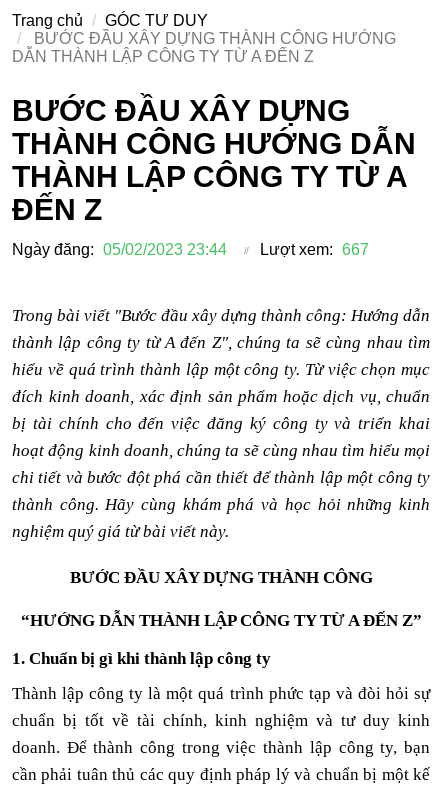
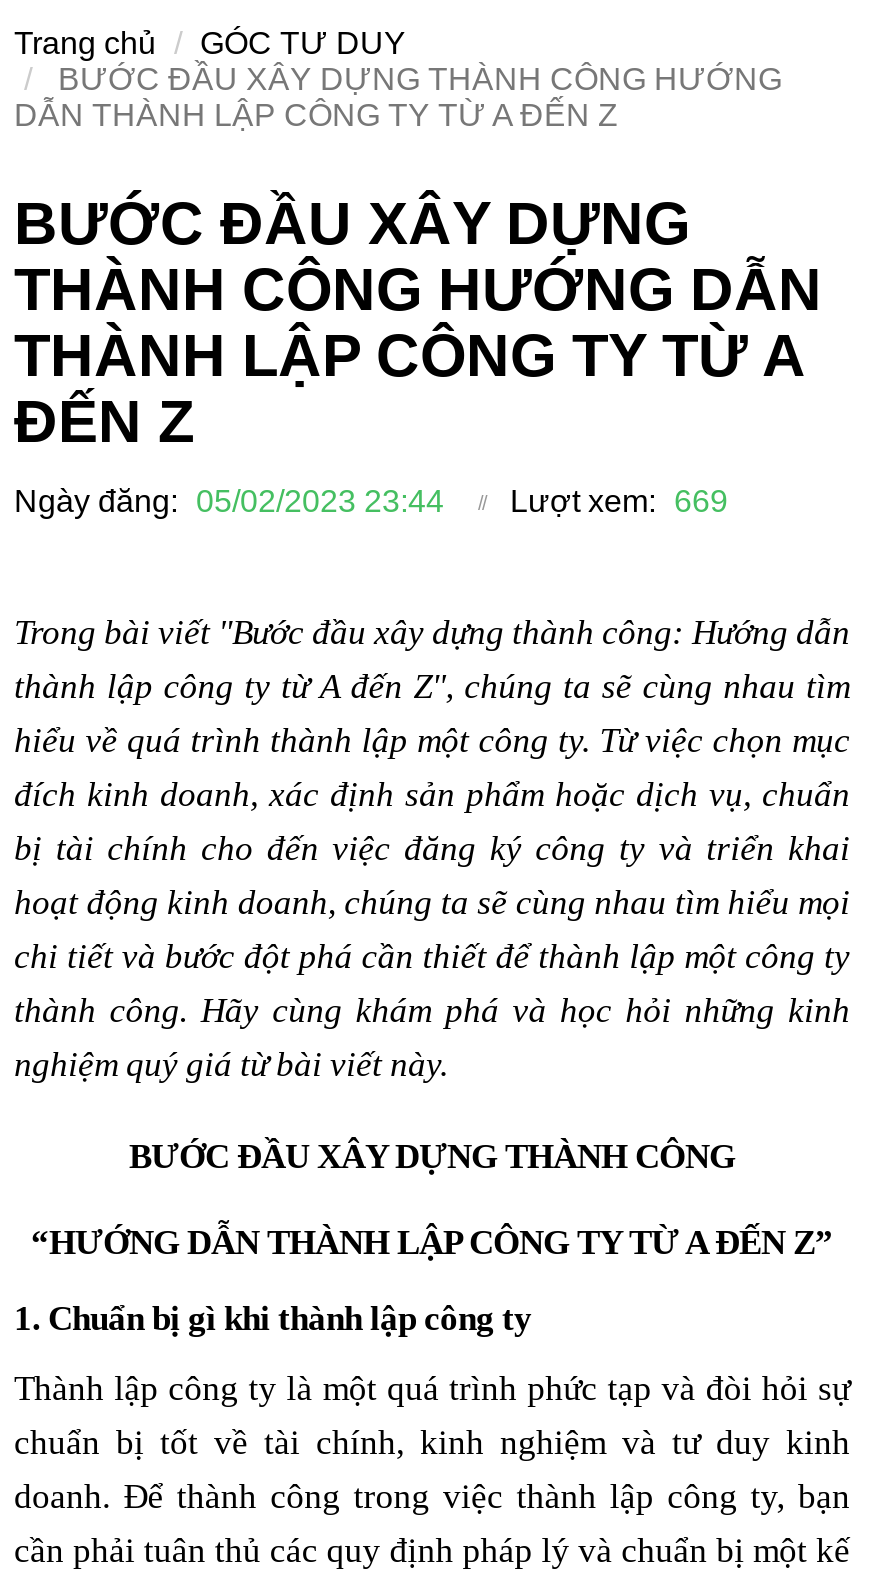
- Ngày đăng: 05/02/2023 23:44 Lượt xem: 667
+ Ngày đăng: 05/02/2023 23:44 Lượt xem: 669
